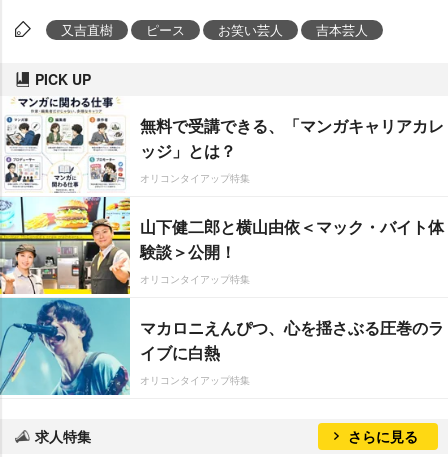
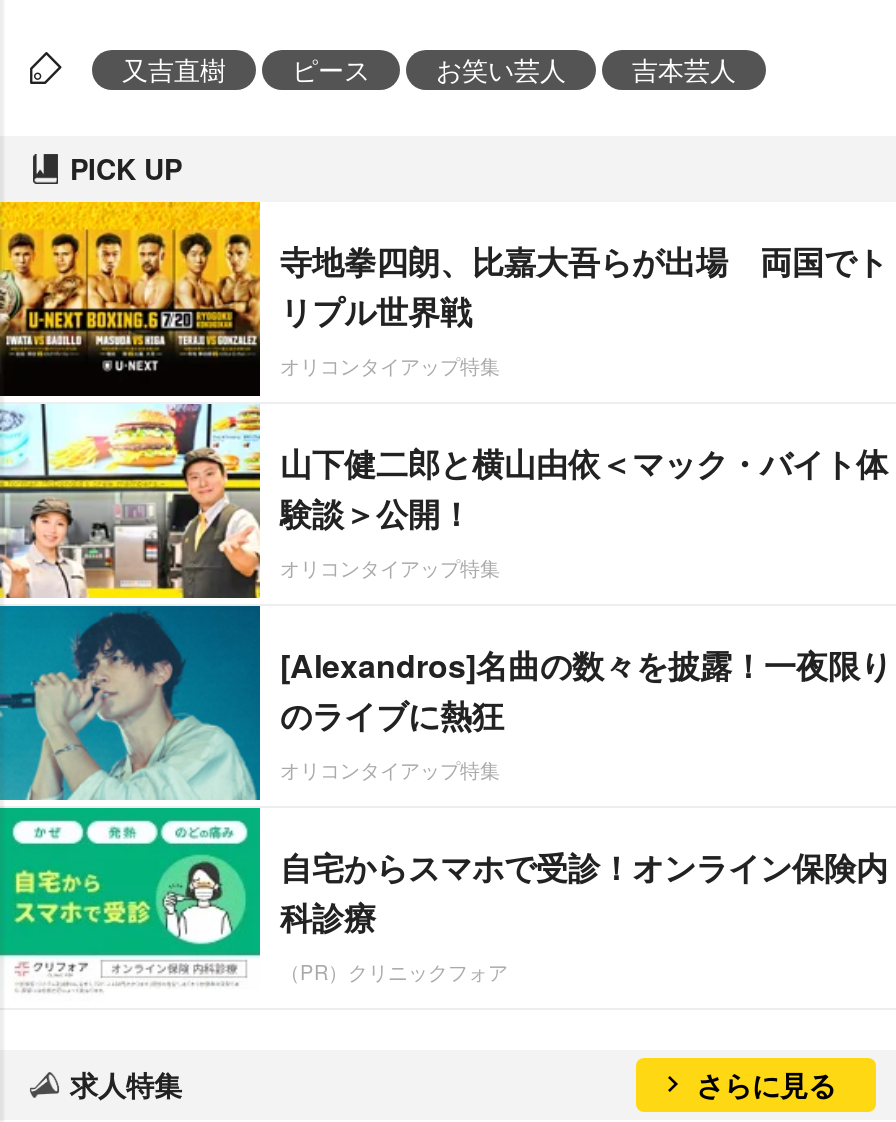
- [image]
- 無料で受講できる、「マンガキャリアカレ
- ッジ」とは？
+ [image]
+ 寺地拳四朗、比嘉大吾らが出場 両国でト
+ リプル世界戦

- [image]
- マカロニえんぴつ、心を揺さぶる圧巻のラ
- イブに白熱
+ [image]
+ [Alexandros]名曲の数々を披露！一夜限り
+ のライブに熱狂

+ 自宅からスマホで受診！オンライン保険内
+ 科診療
+ （PR）クリニックフォア
